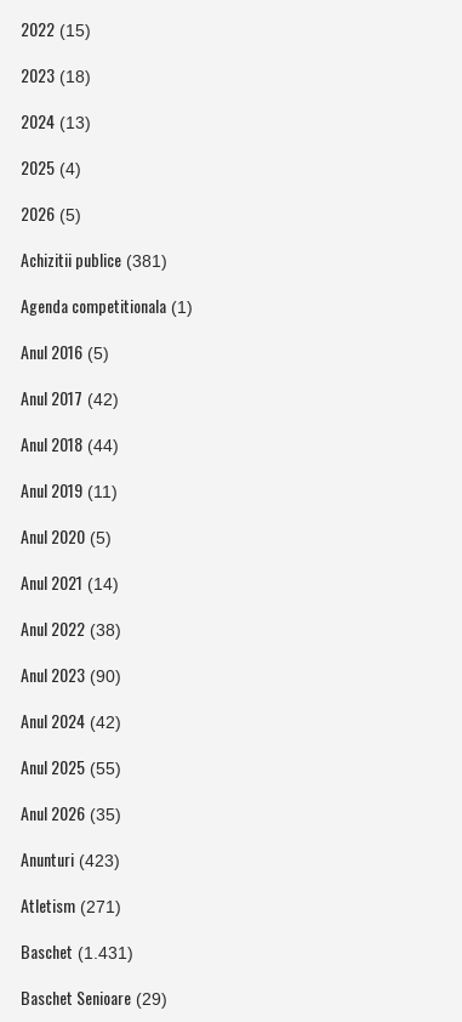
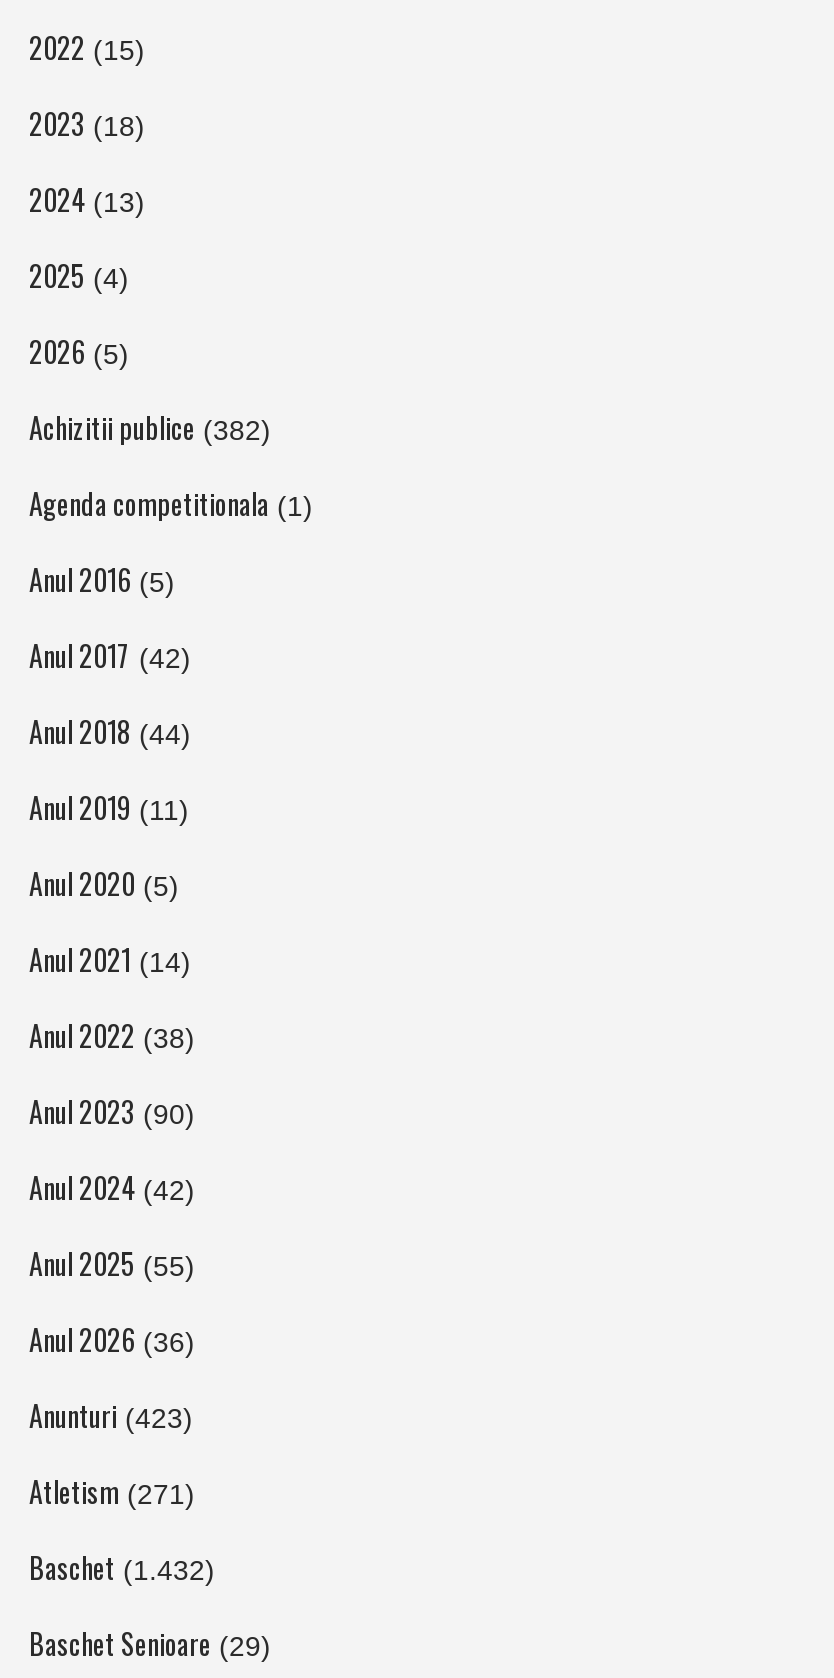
- Achizitii publice (381)
+ Achizitii publice (382)

- Anul 2026 (35)
+ Anul 2026 (36)

- Baschet (1.431)
+ Baschet (1.432)
